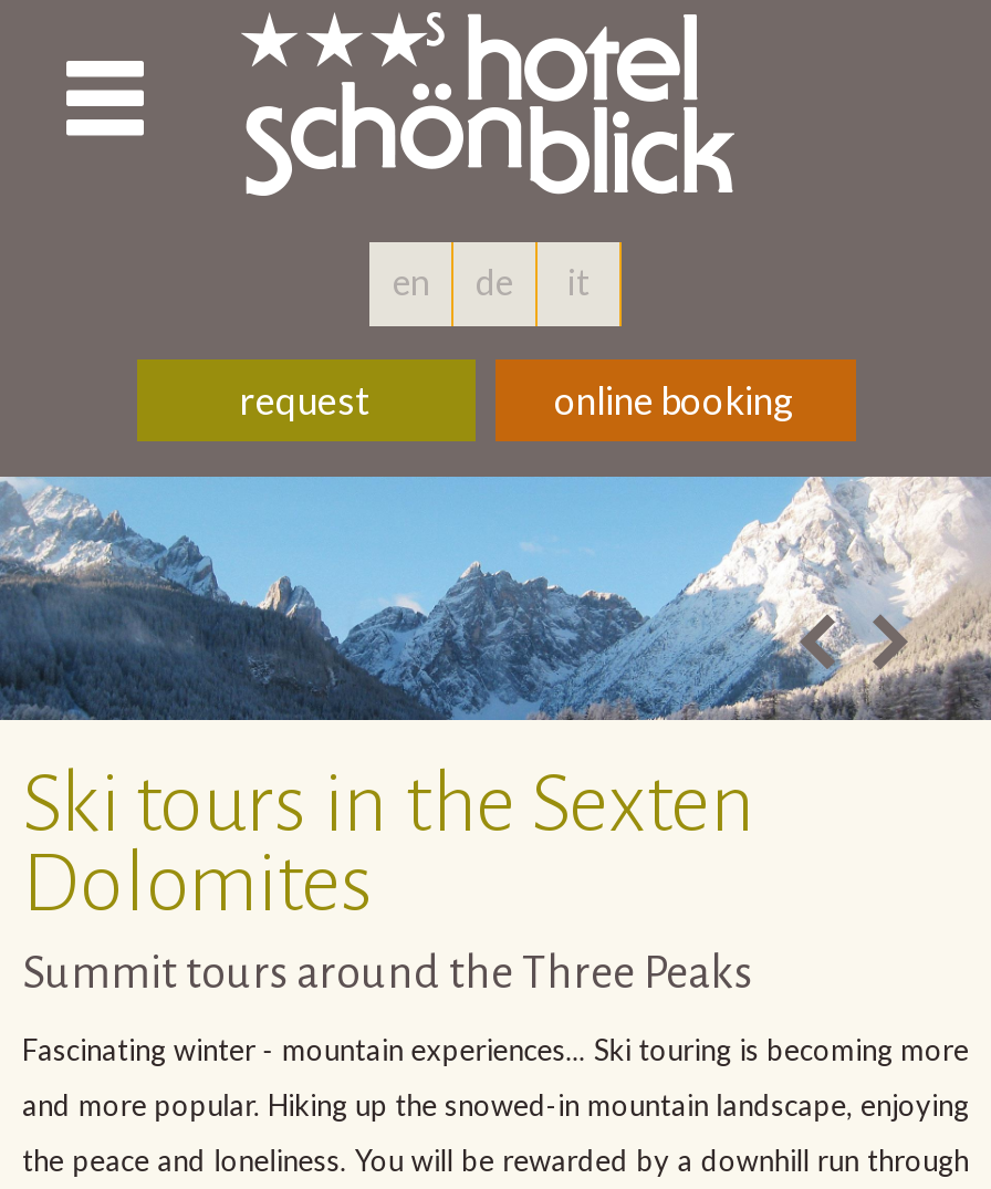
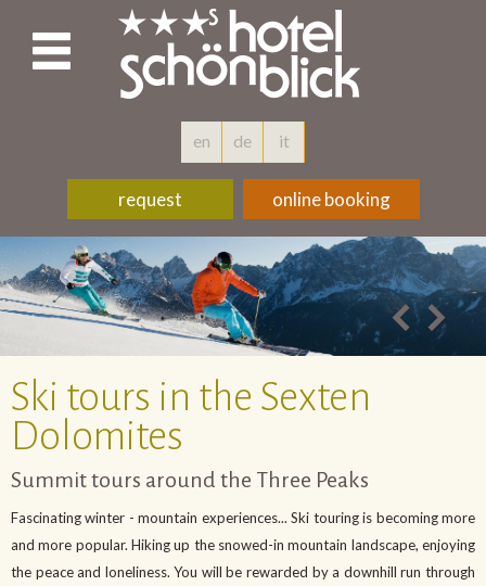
- [image]
+ [image]
